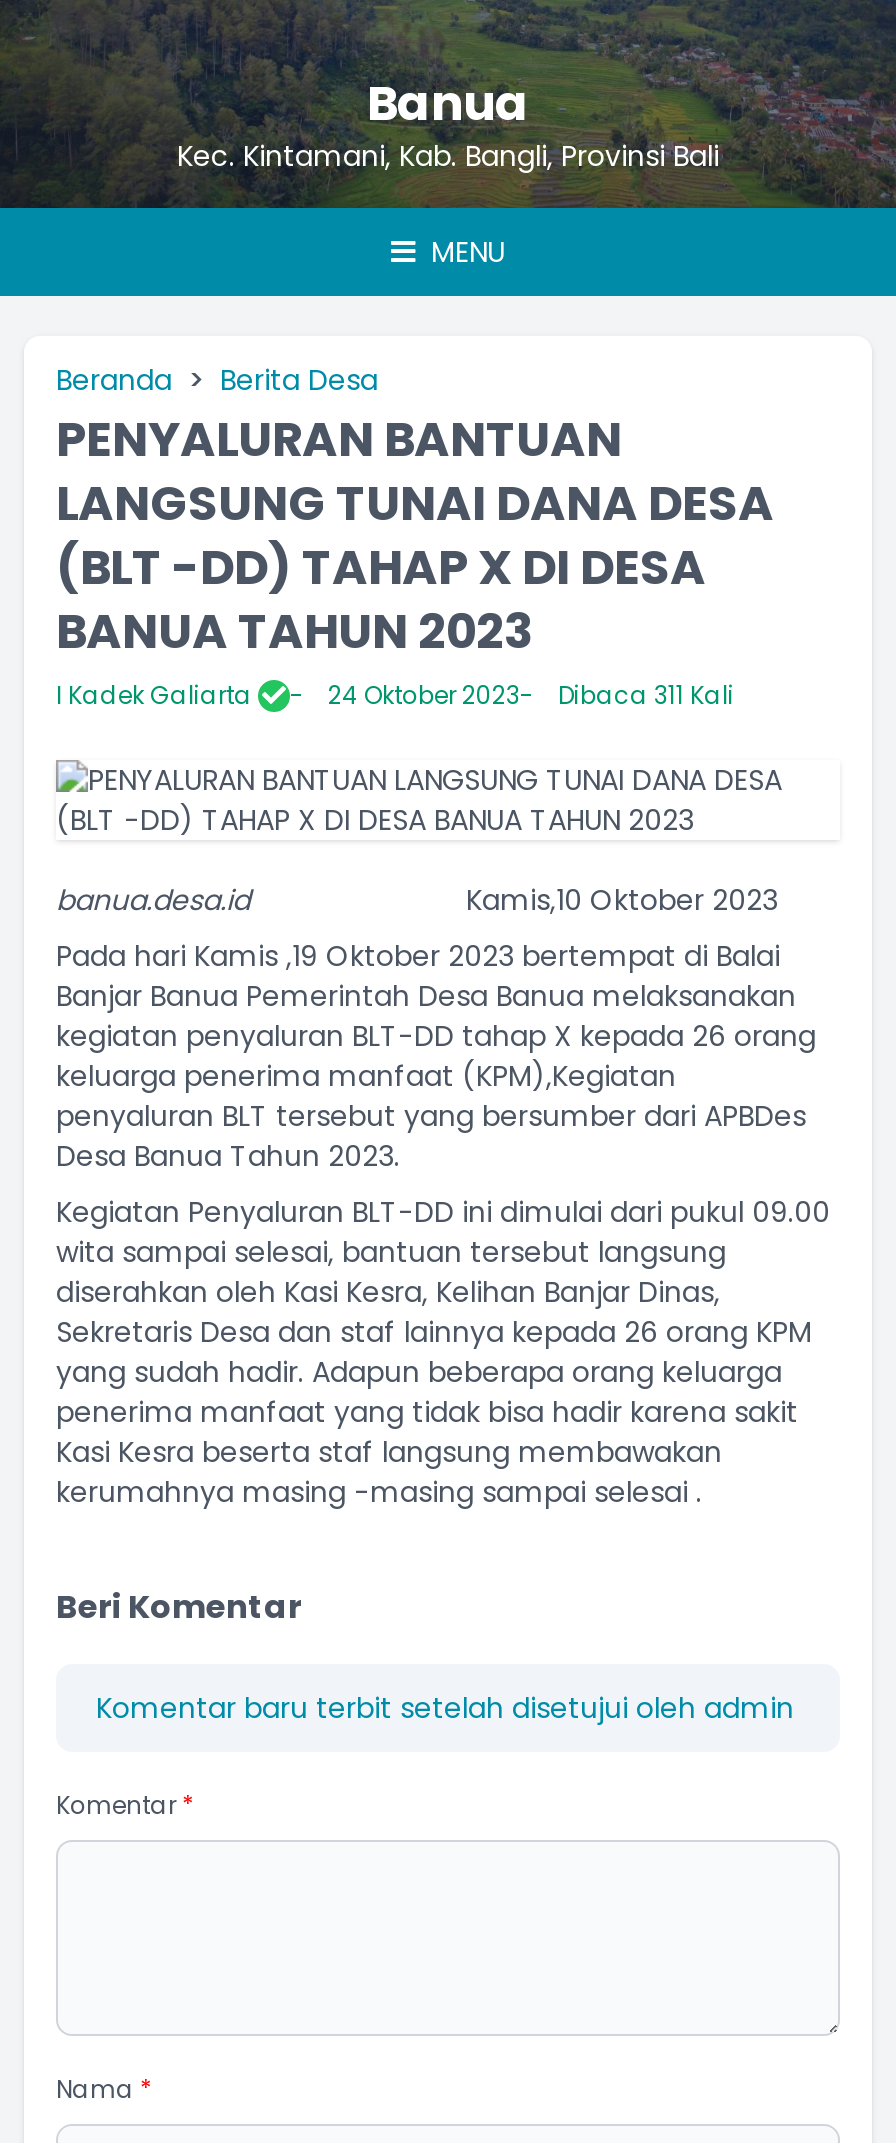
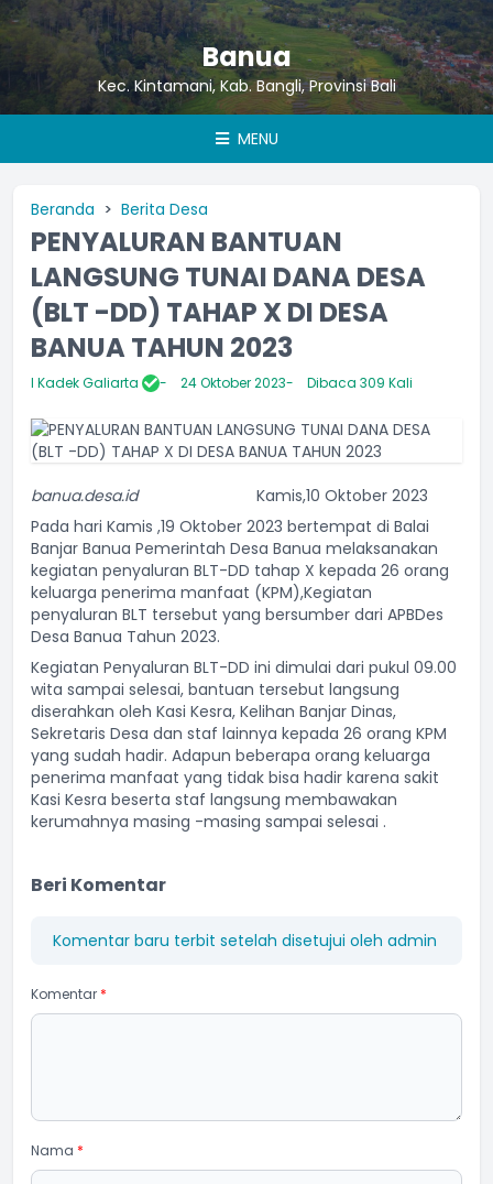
- 24 Oktober 2023 Dibaca 311 Kali
+ 24 Oktober 2023 Dibaca 309 Kali
